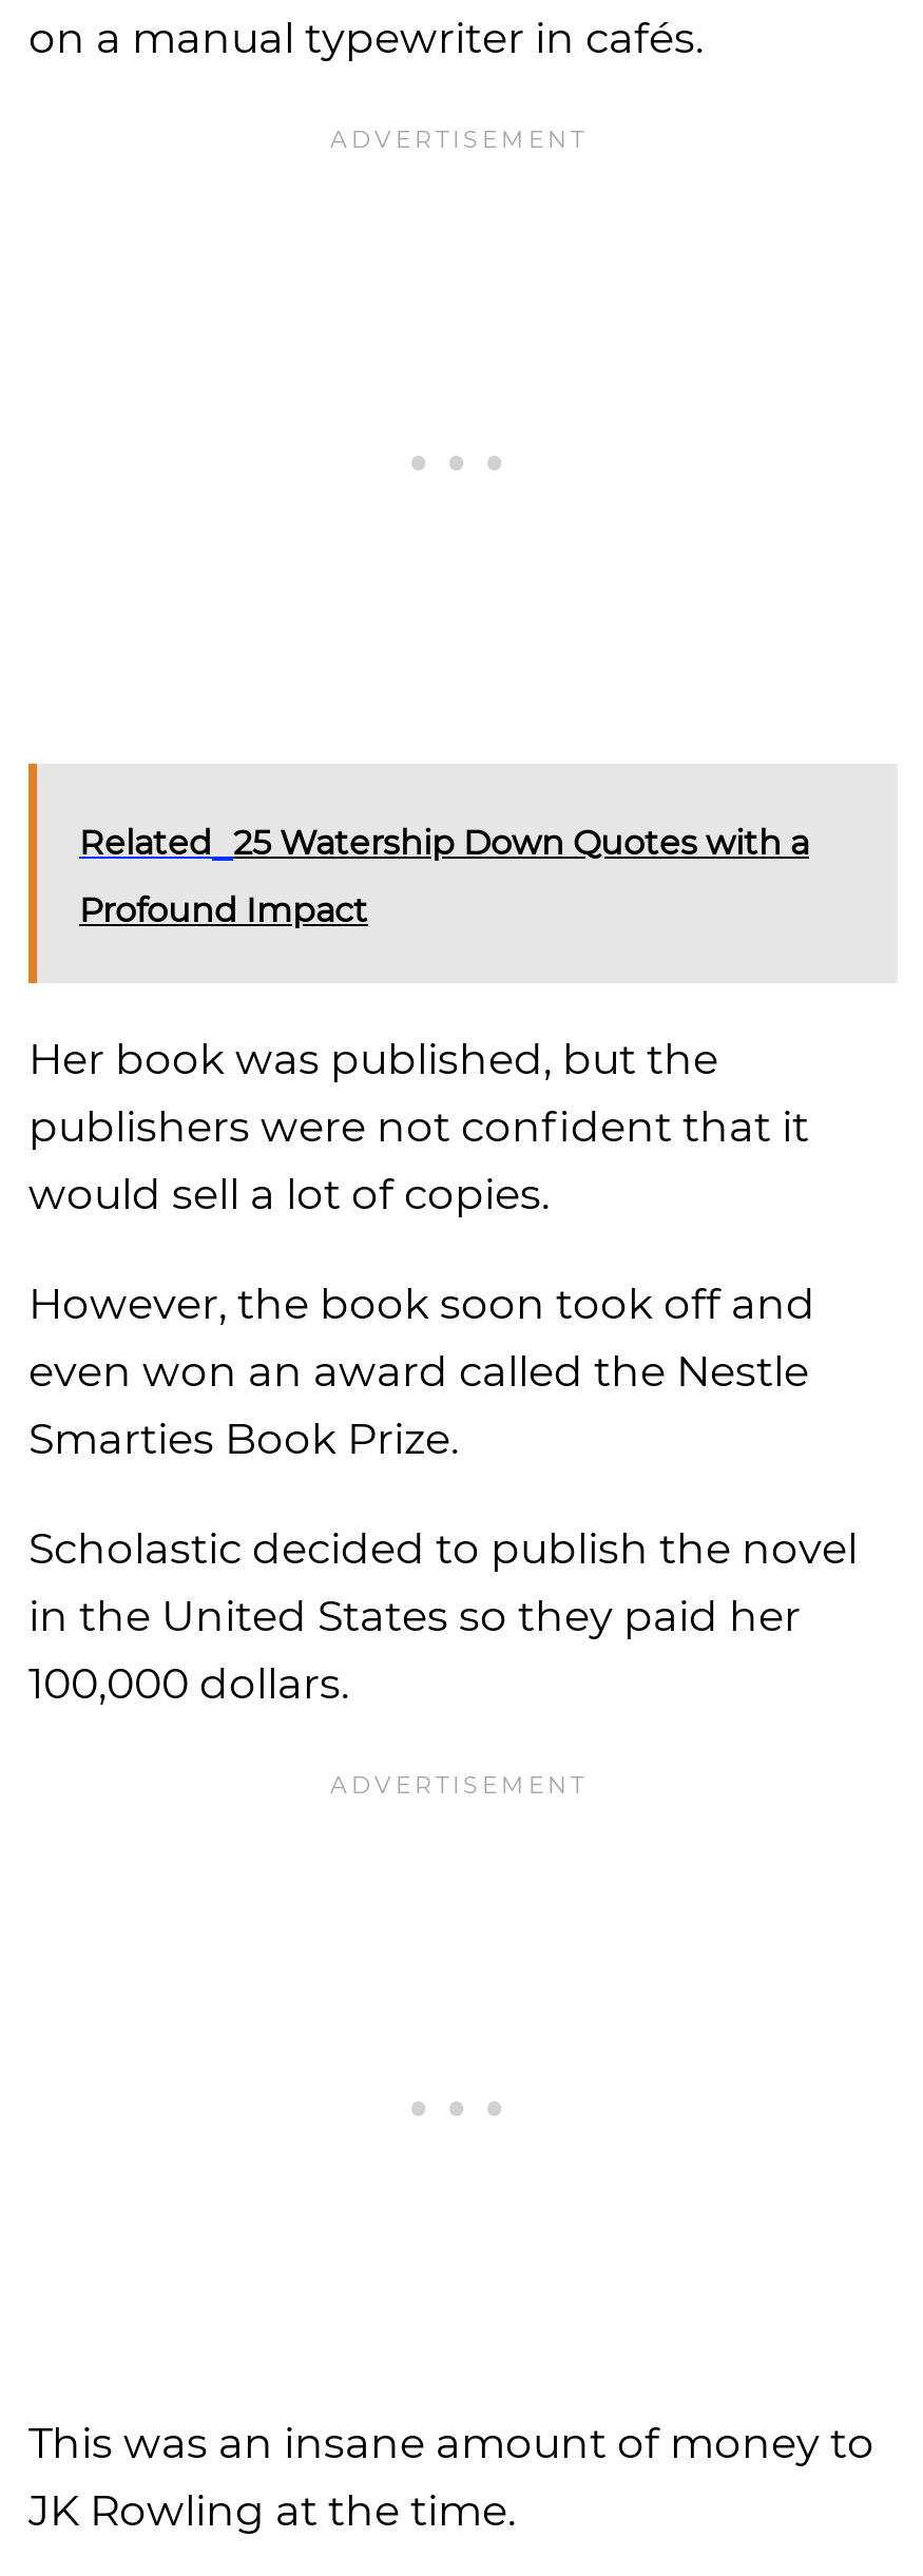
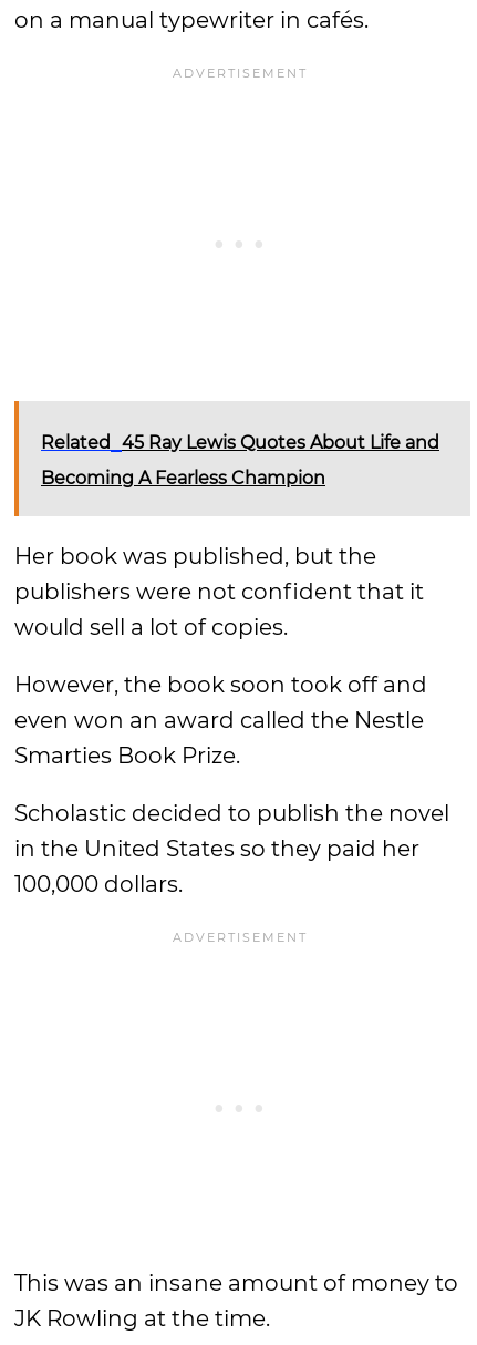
- Related 25 Watership Down Quotes with a
+ Related 45 Ray Lewis Quotes About Life and

- Profound Impact
+ Becoming A Fearless Champion
